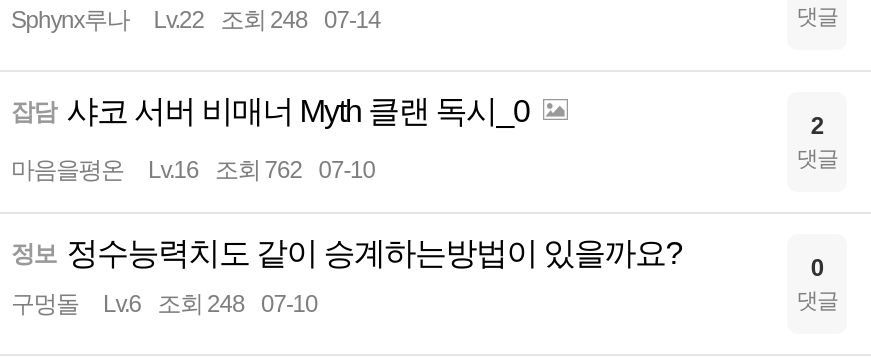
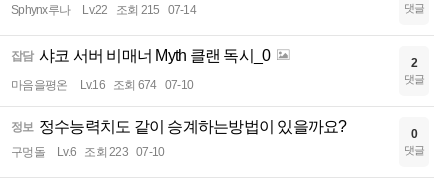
- Sphynx루나 Lv.22 조회 248 07-14
+ Sphynx루나 Lv.22 조회 215 07-14

- 마음을평온 Lv.16 조회 762 07-10
+ 마음을평온 Lv.16 조회 674 07-10

- 구멍돌 Lv.6 조회 248 07-10
+ 구멍돌 Lv.6 조회 223 07-10
